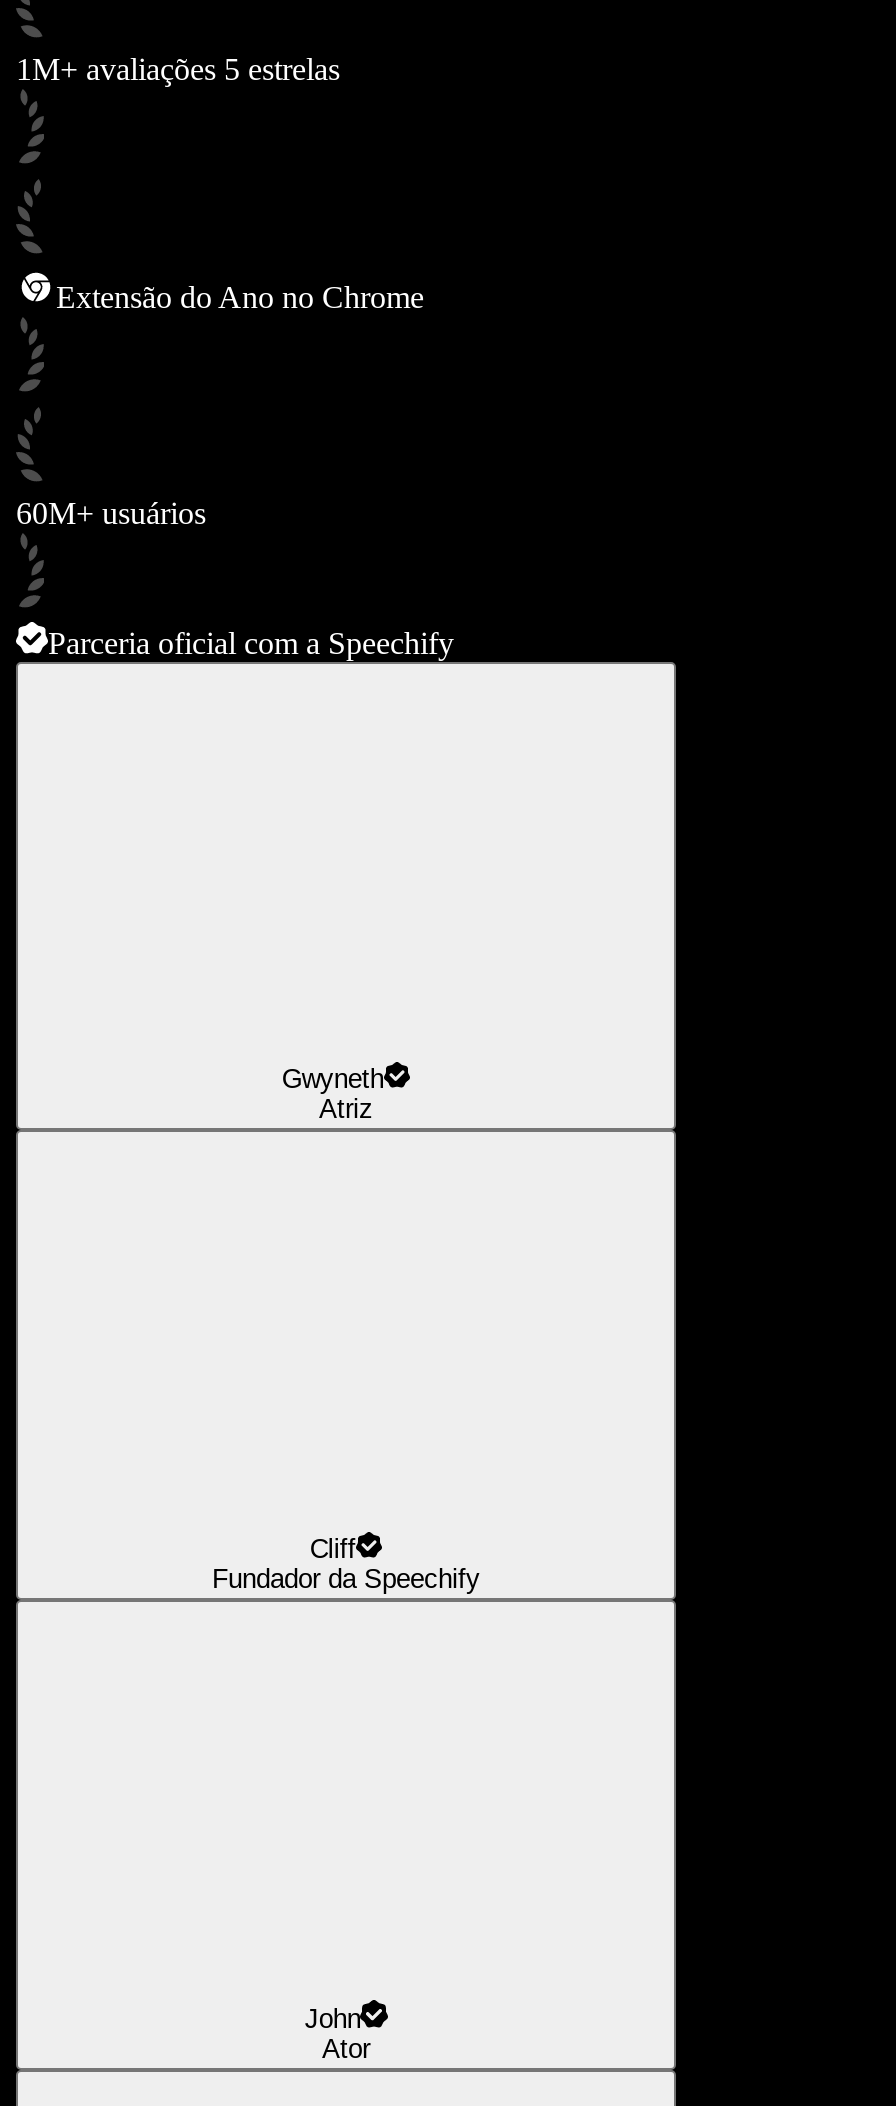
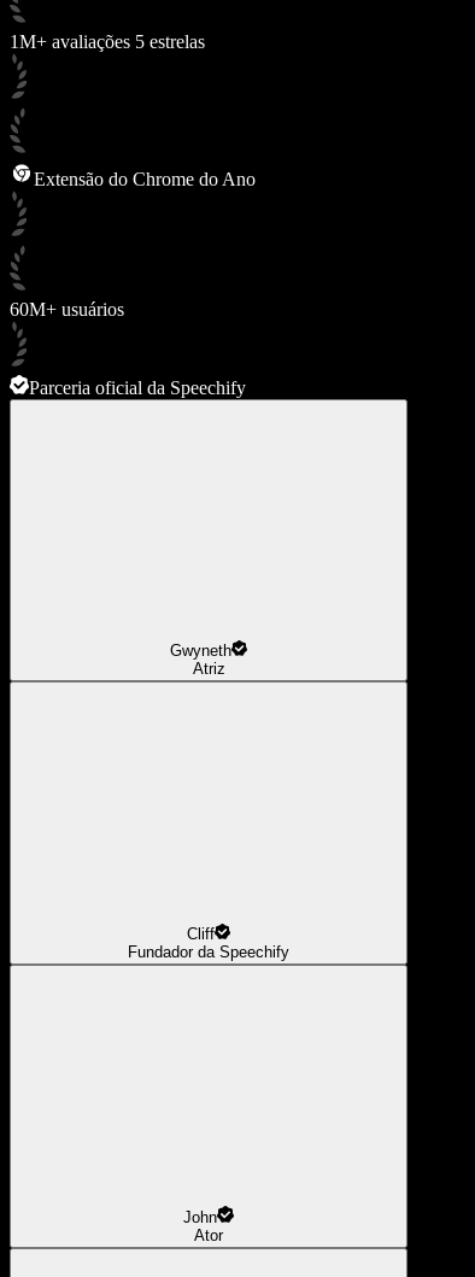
- Extensão do Ano no Chrome
+ Extensão do Chrome do Ano

- Parceria oficial com a Speechify
+ Parceria oficial da Speechify
